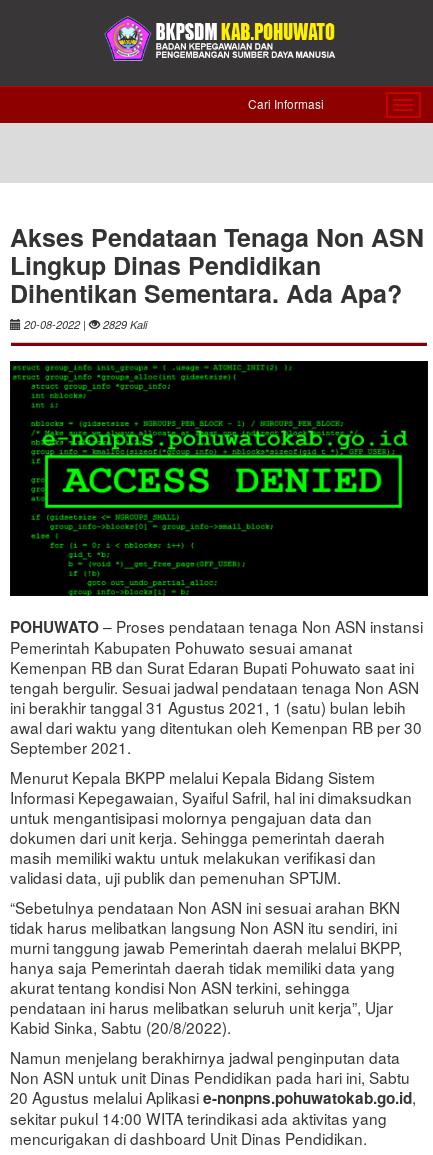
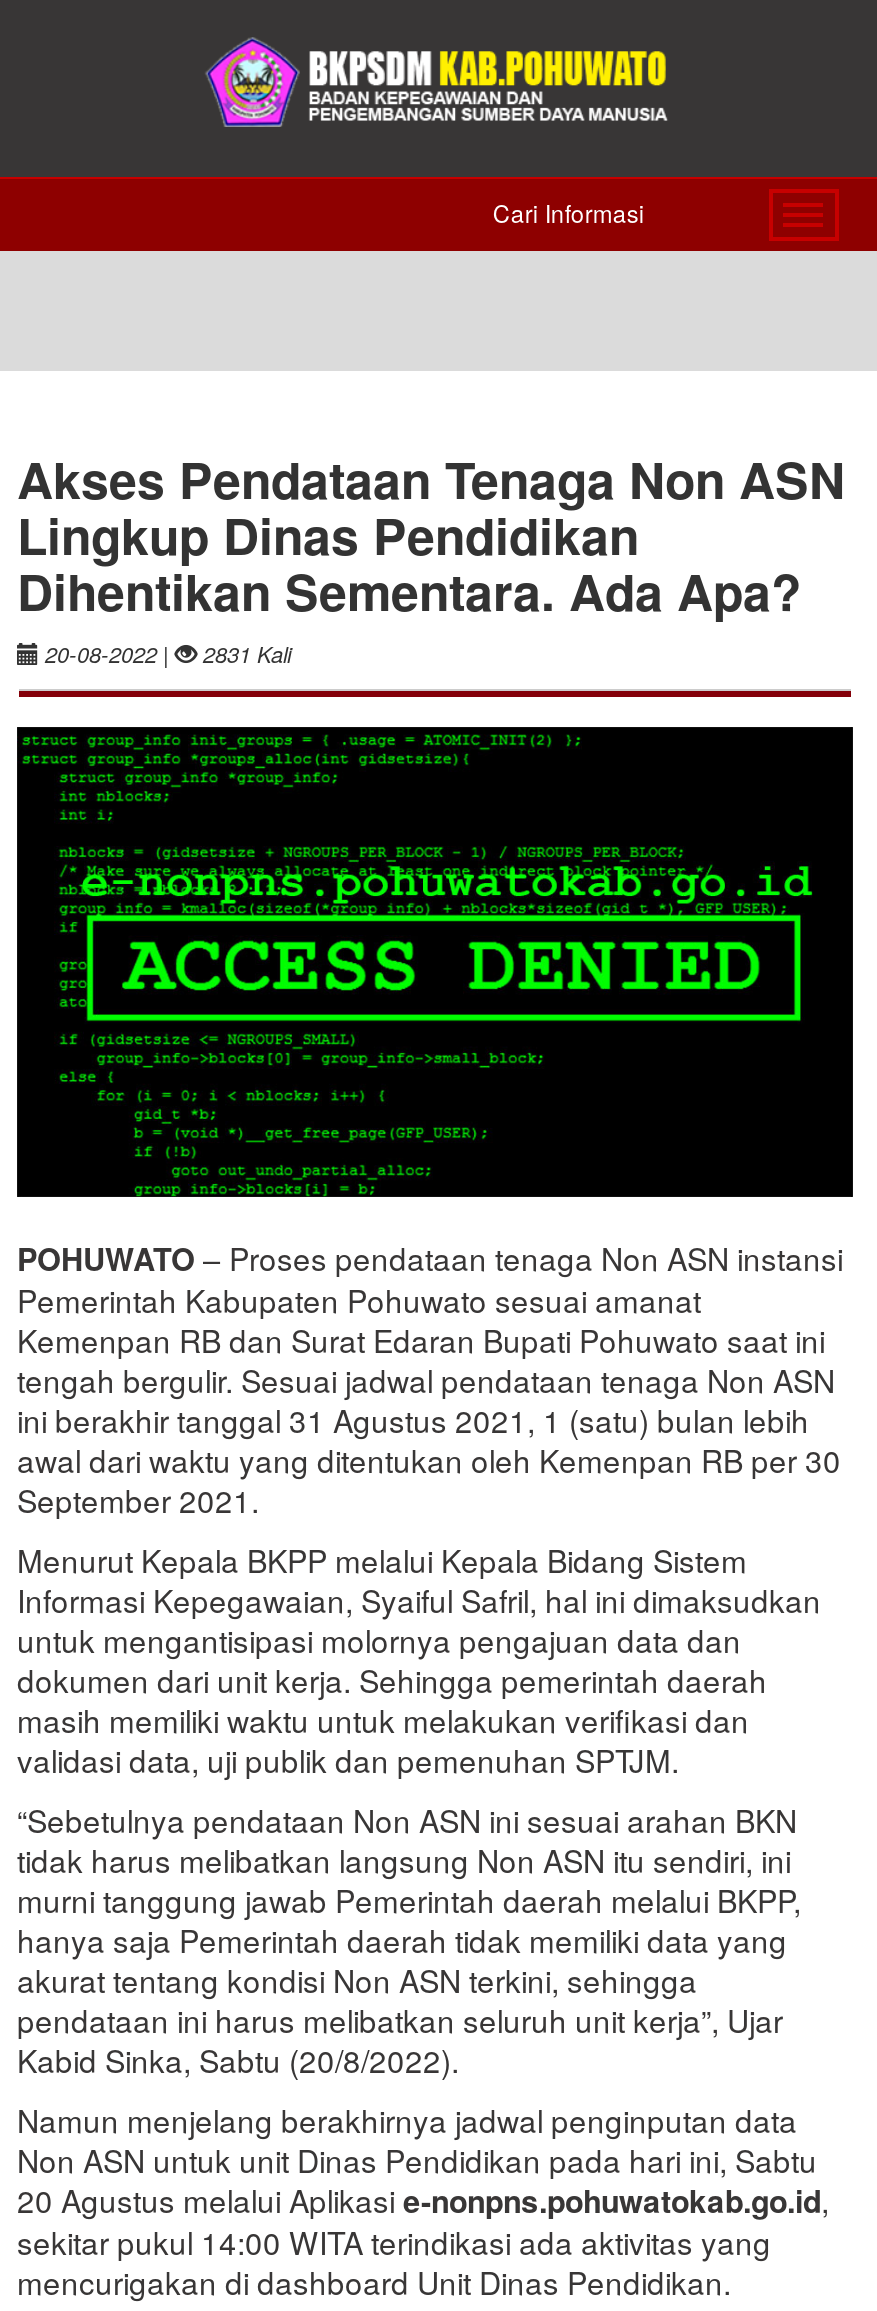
- 2829 Kali
+ 2831 Kali
